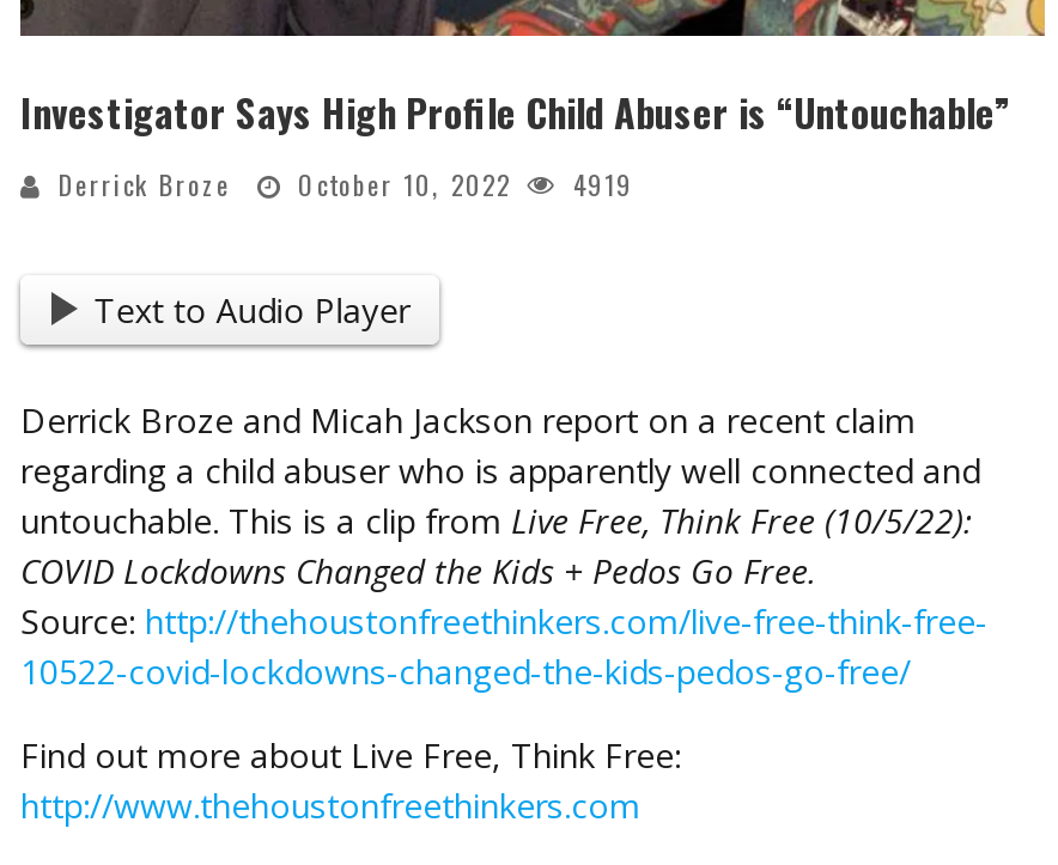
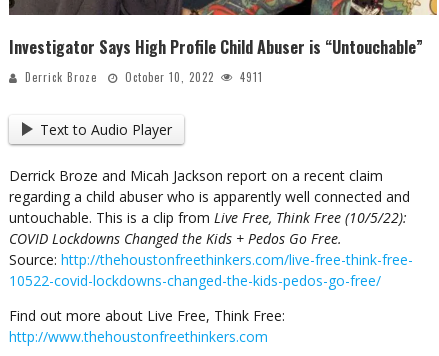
- Derrick Broze October 10, 2022 4919
+ Derrick Broze October 10, 2022 4911
